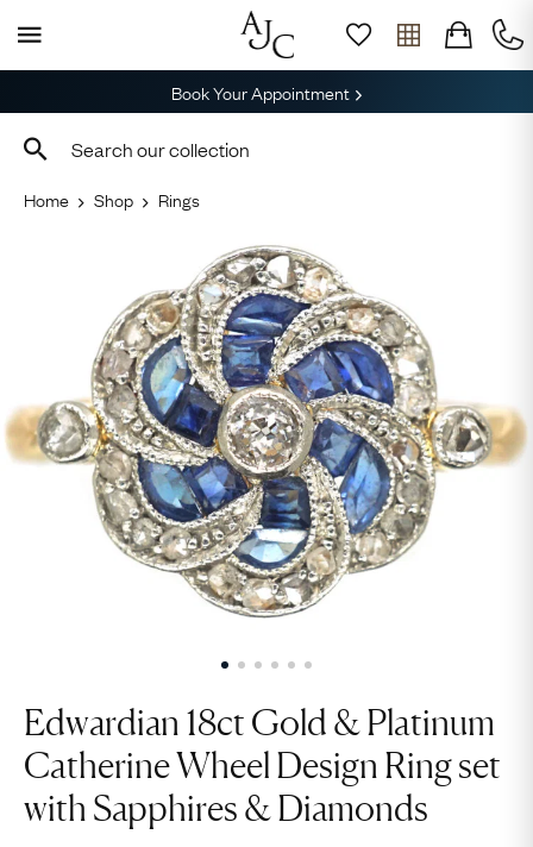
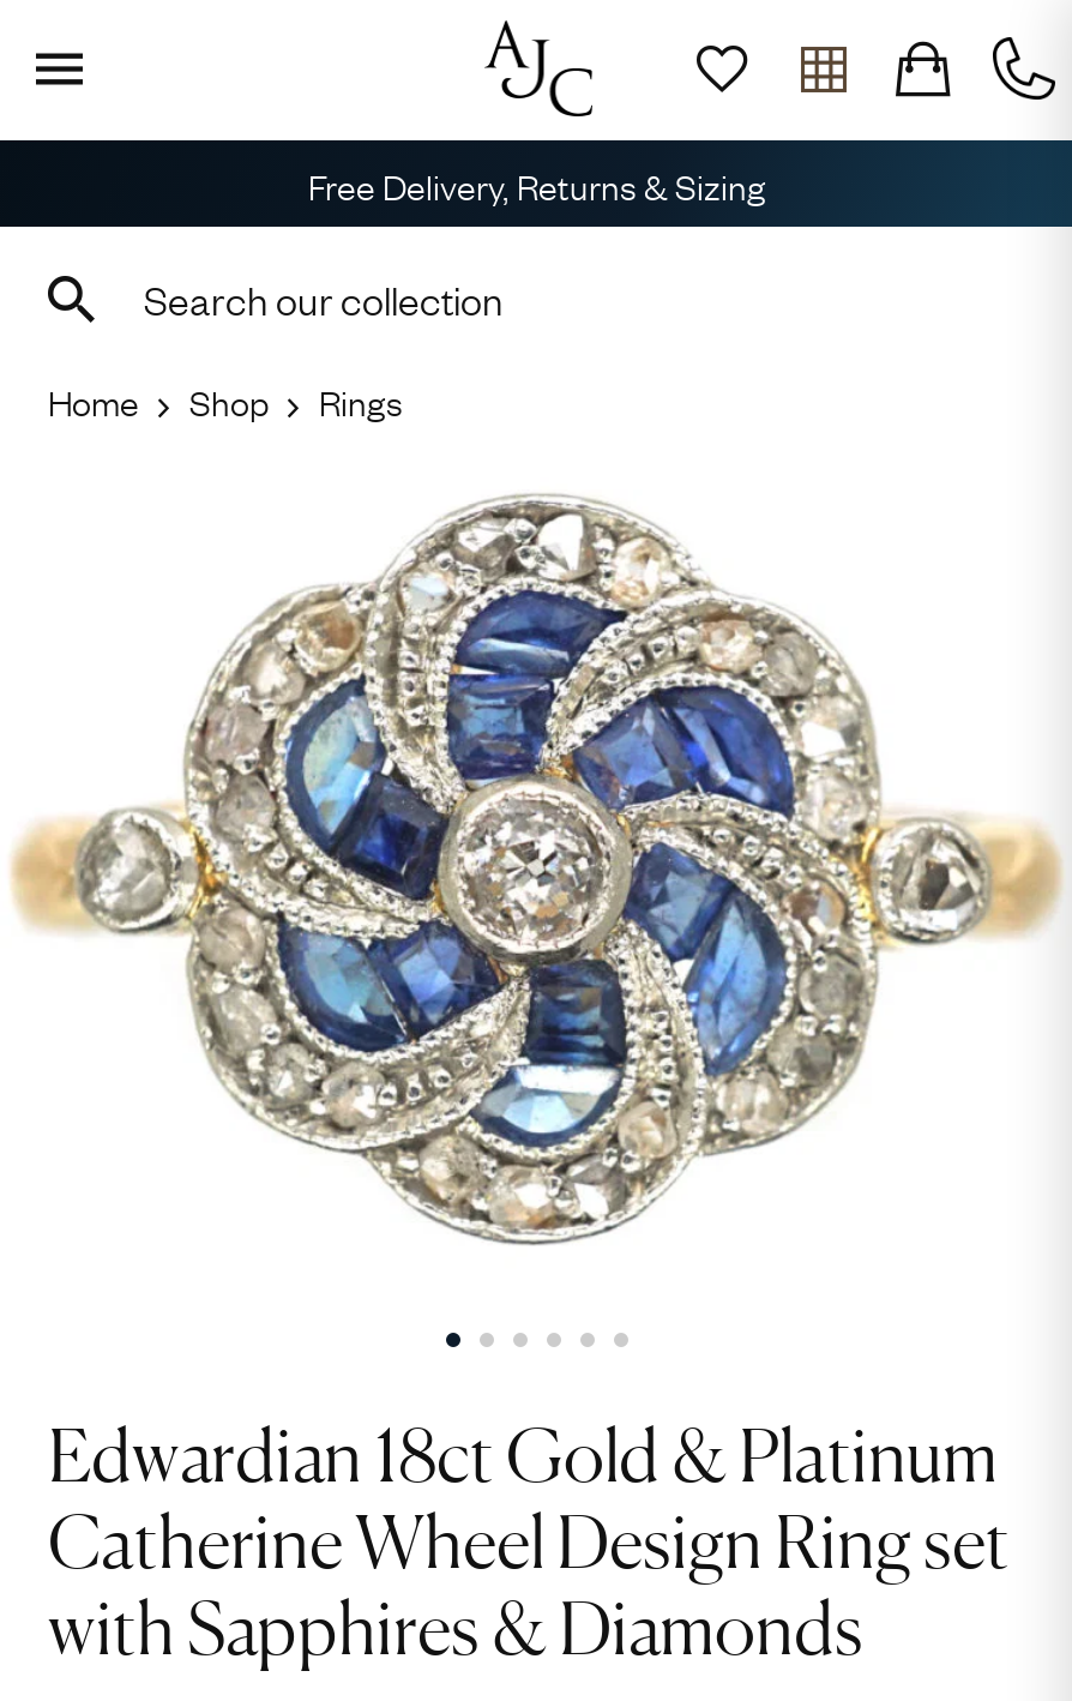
- Book Your Appointment
+ Free Delivery, Returns & Sizing
